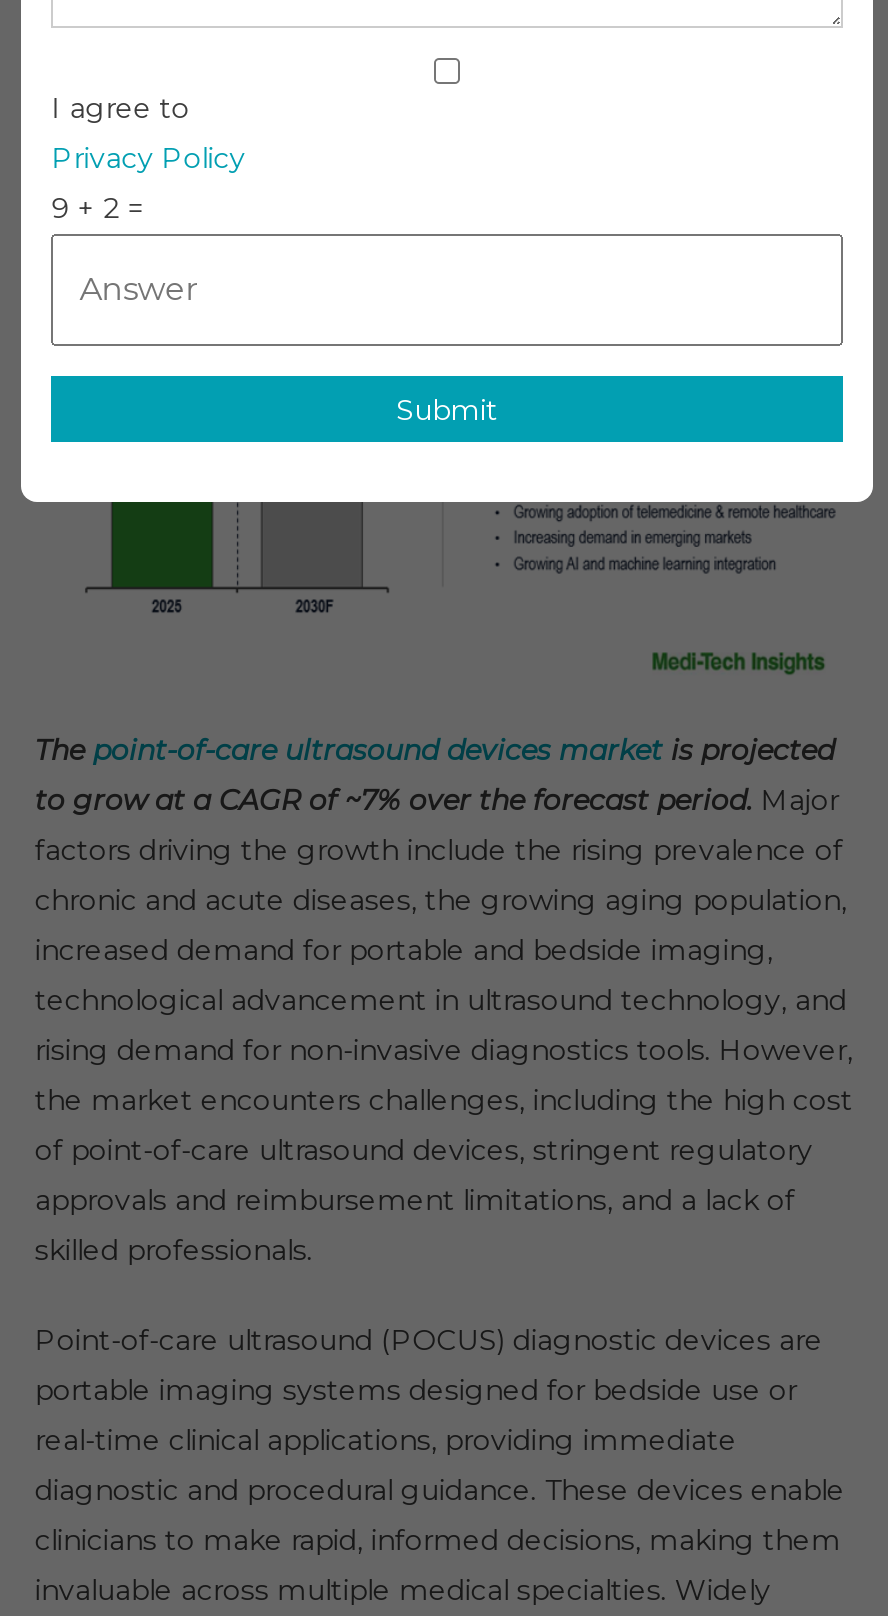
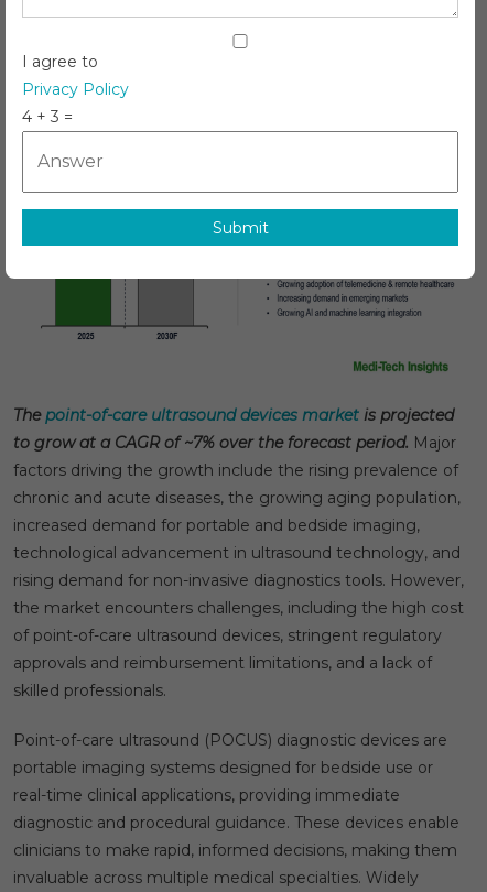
- 9 + 2 =
+ 4 + 3 =
